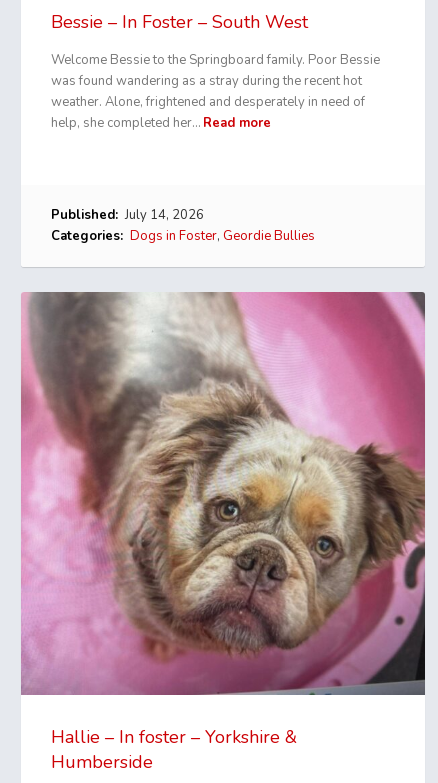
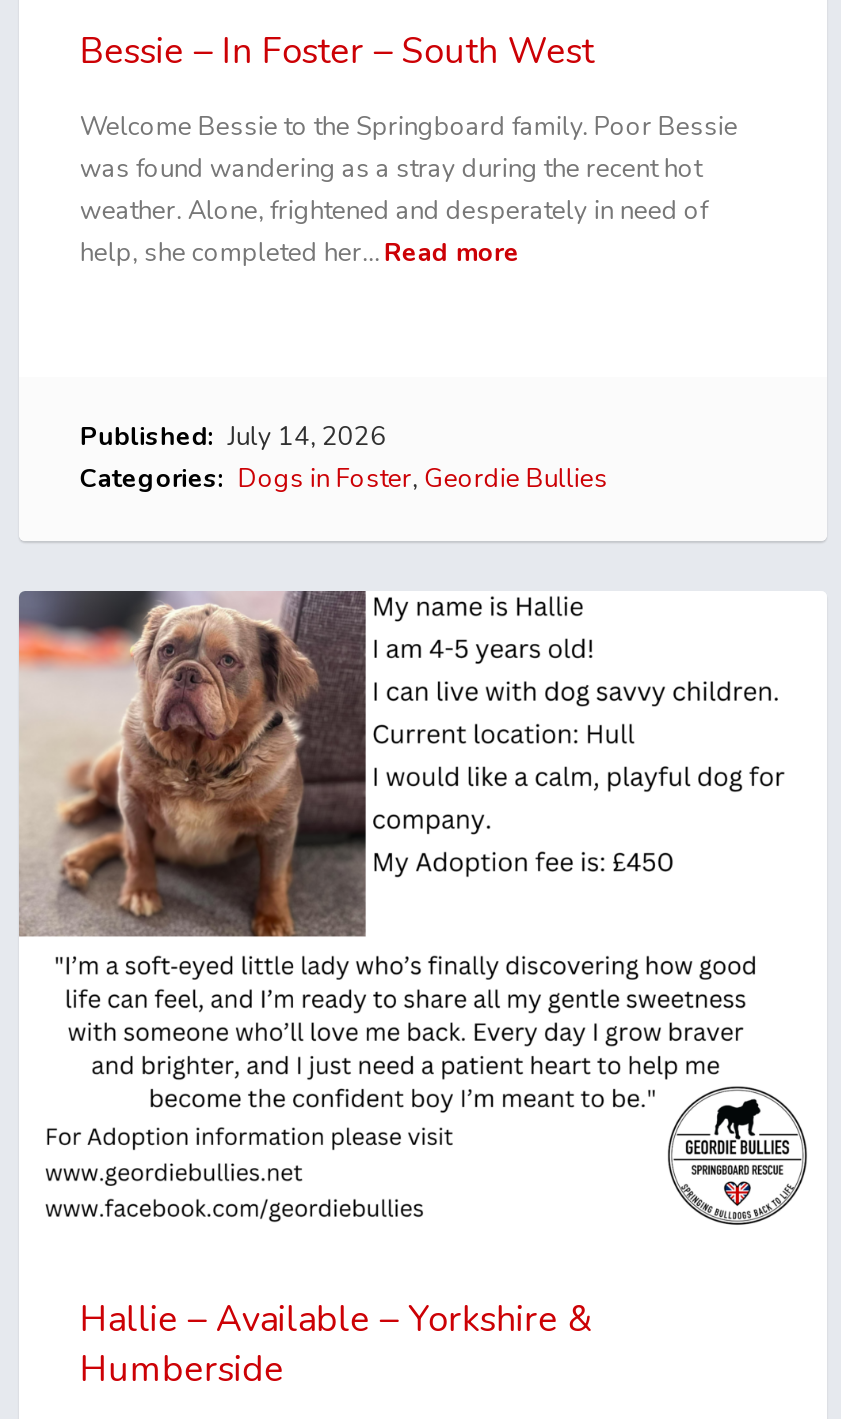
- [image]
- Hallie – In foster – Yorkshire &
+ [image]
+ Hallie – Available – Yorkshire &
